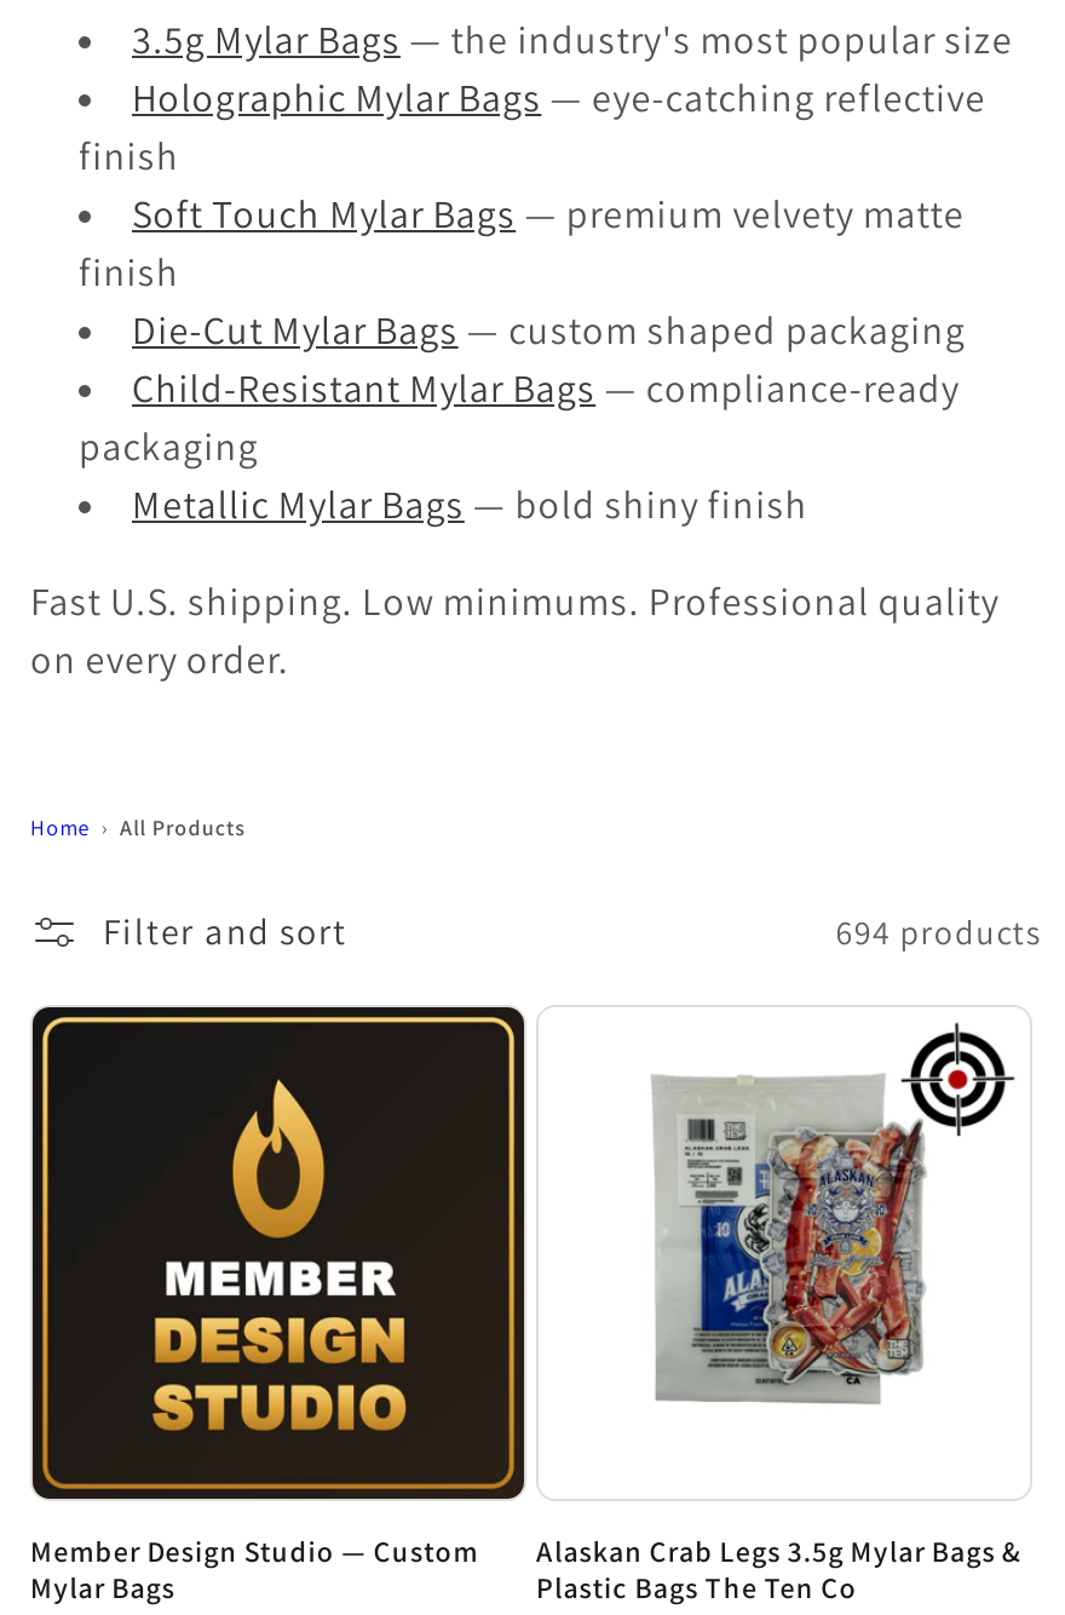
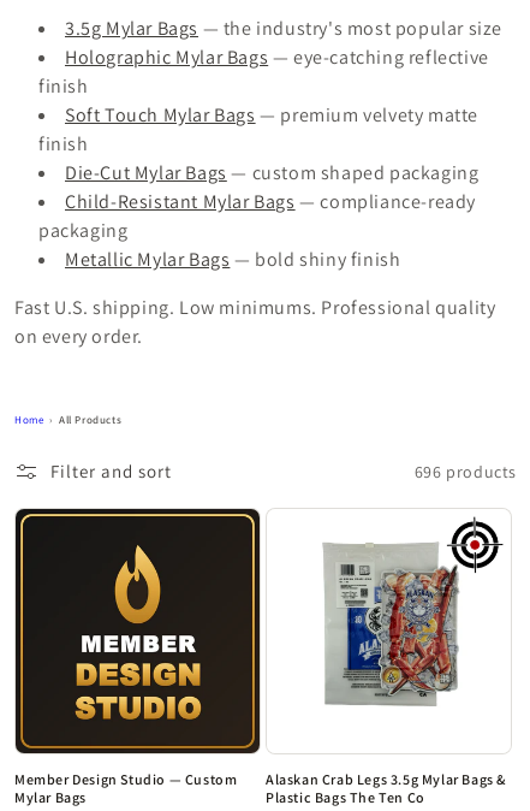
- 694 products
+ 696 products
